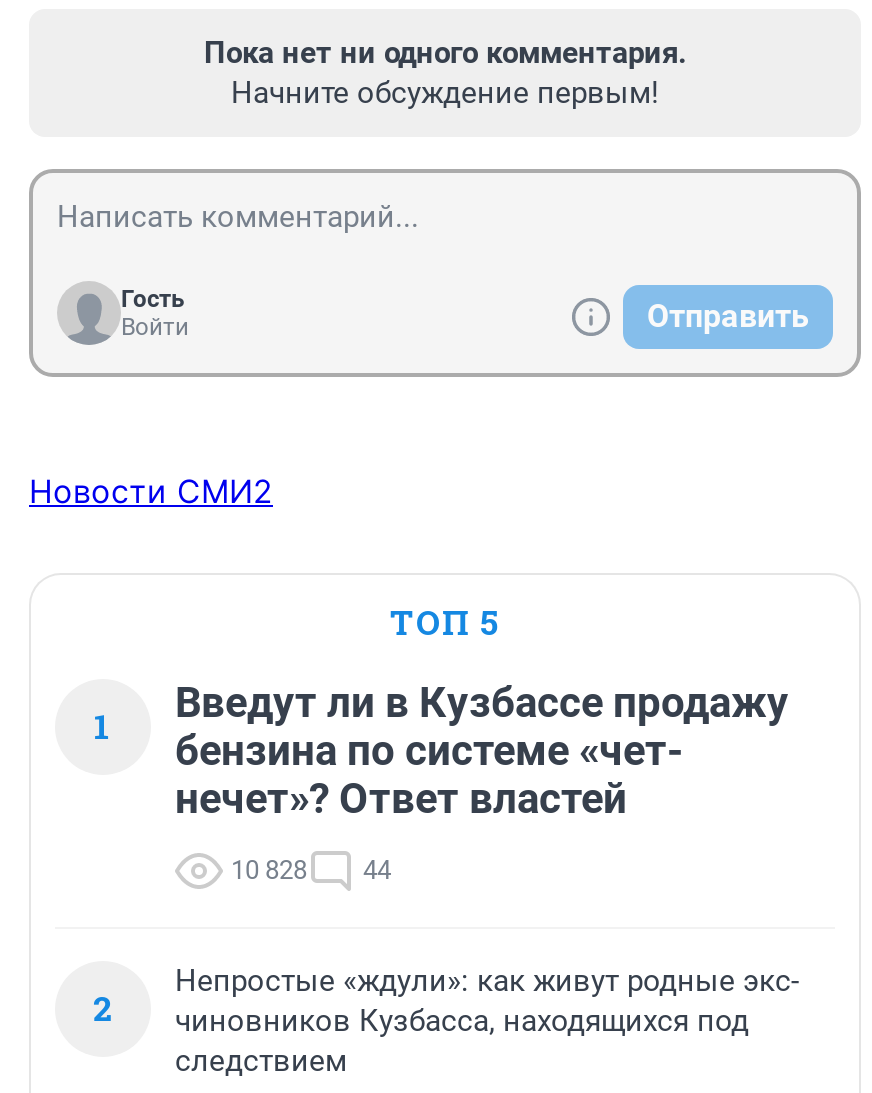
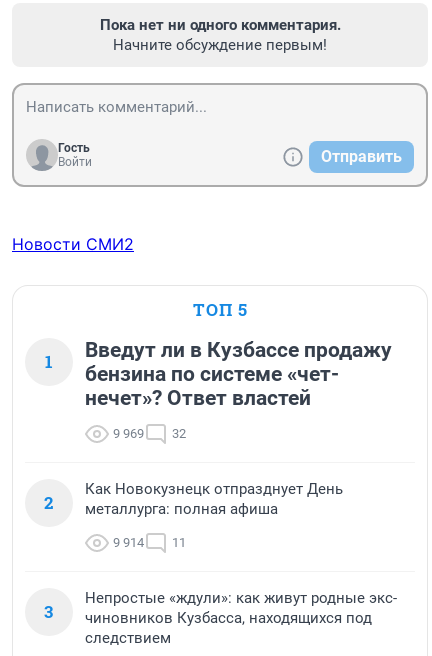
+ Как Новокузнецк отпразднует День
+ металлурга: полная афиша
+ 9 914
+ 11
+ 3

- 10 828
+ 9 969

- 44
+ 32
